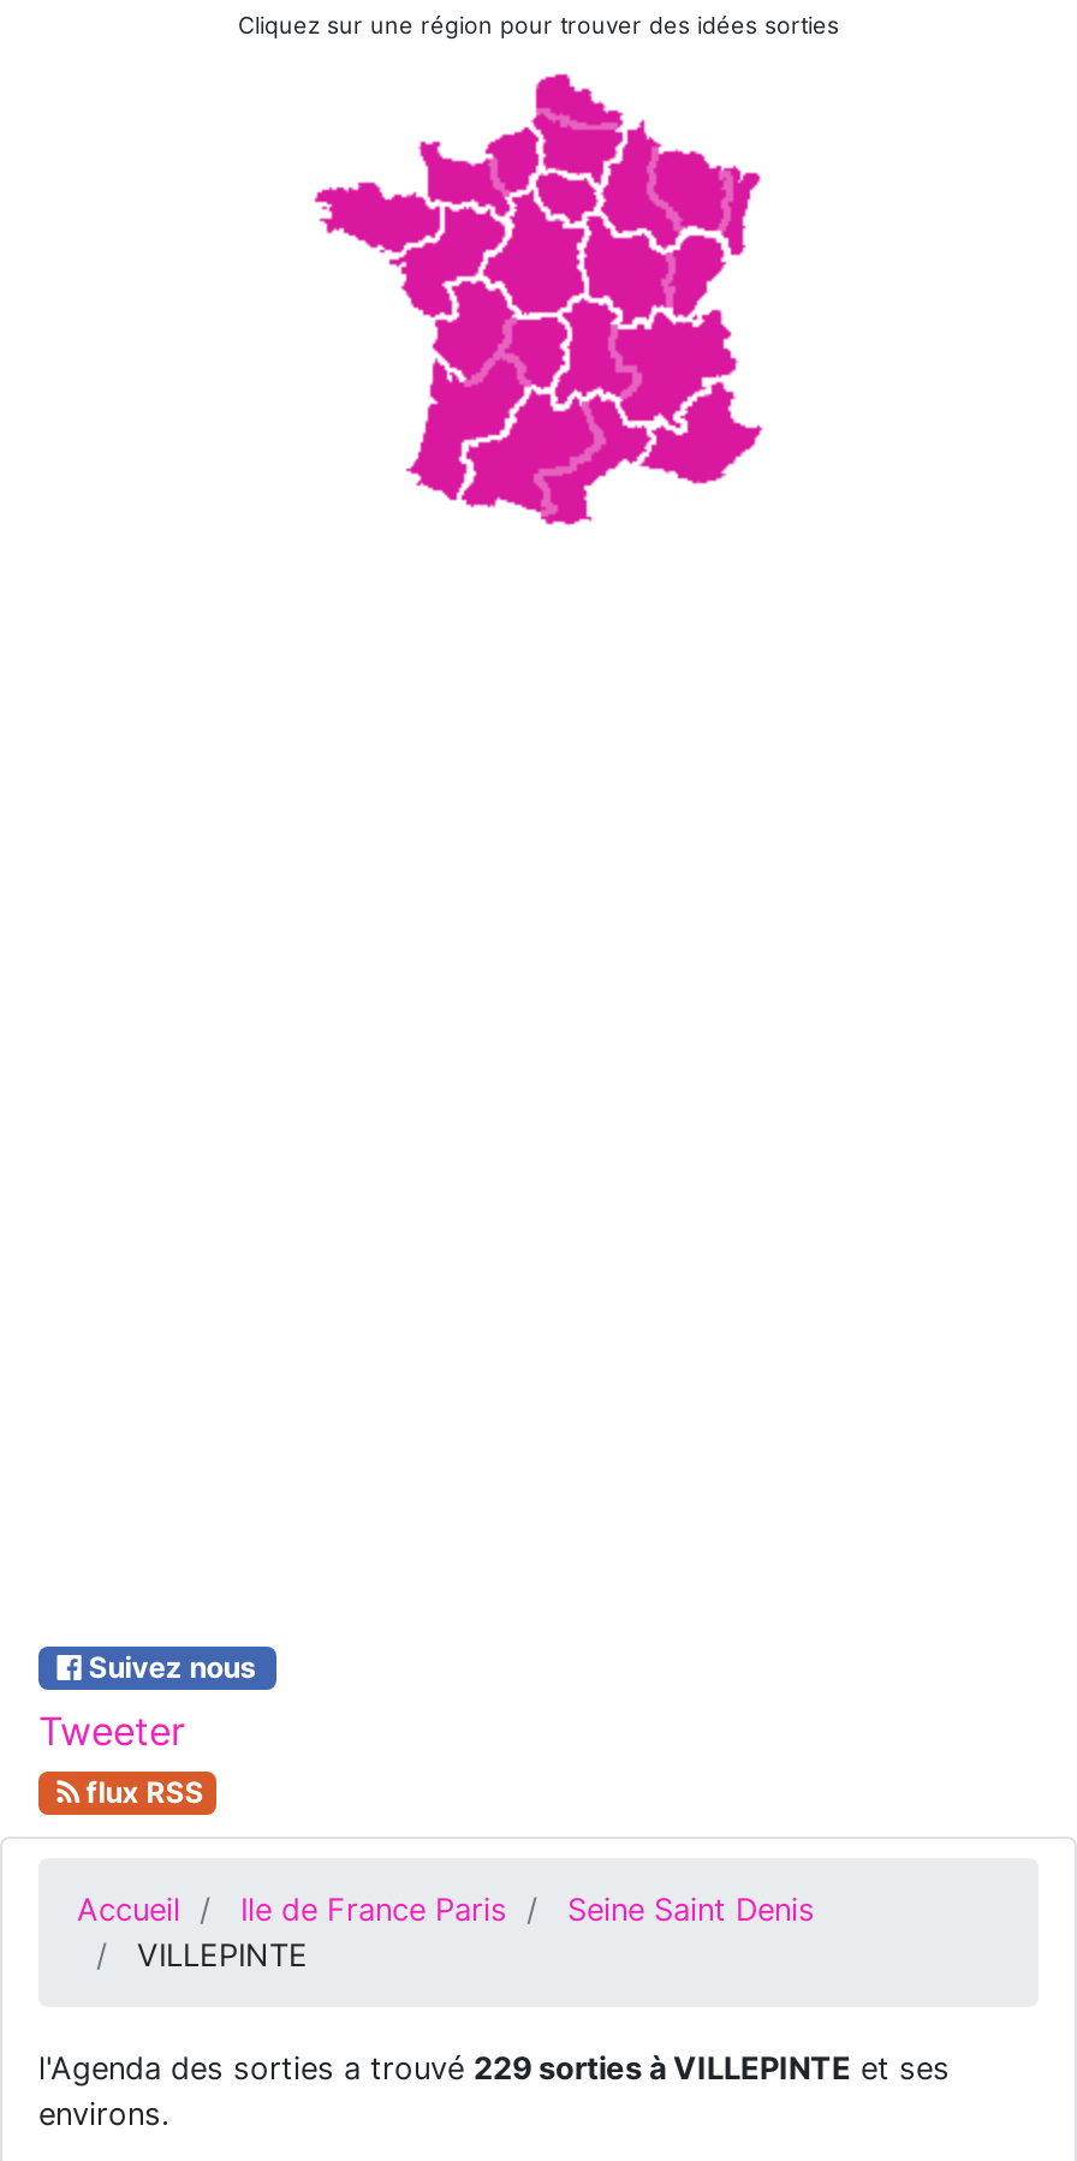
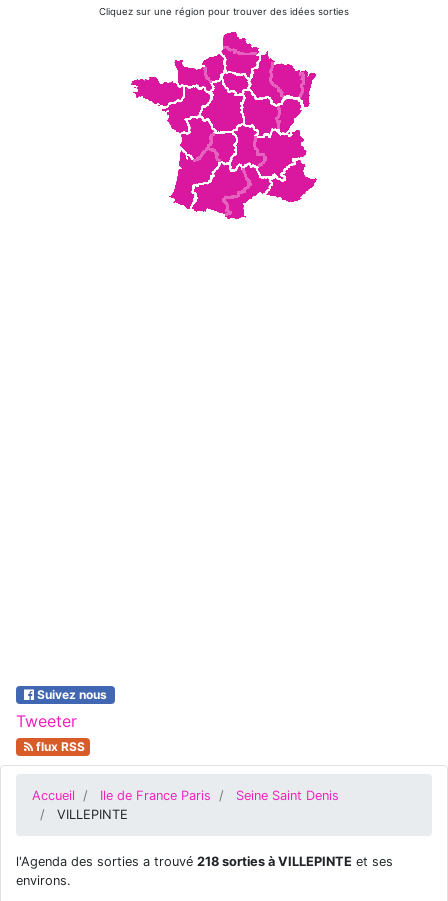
- l'Agenda des sorties a trouvé 229 sorties à VILLEPINTE et ses
+ l'Agenda des sorties a trouvé 218 sorties à VILLEPINTE et ses
